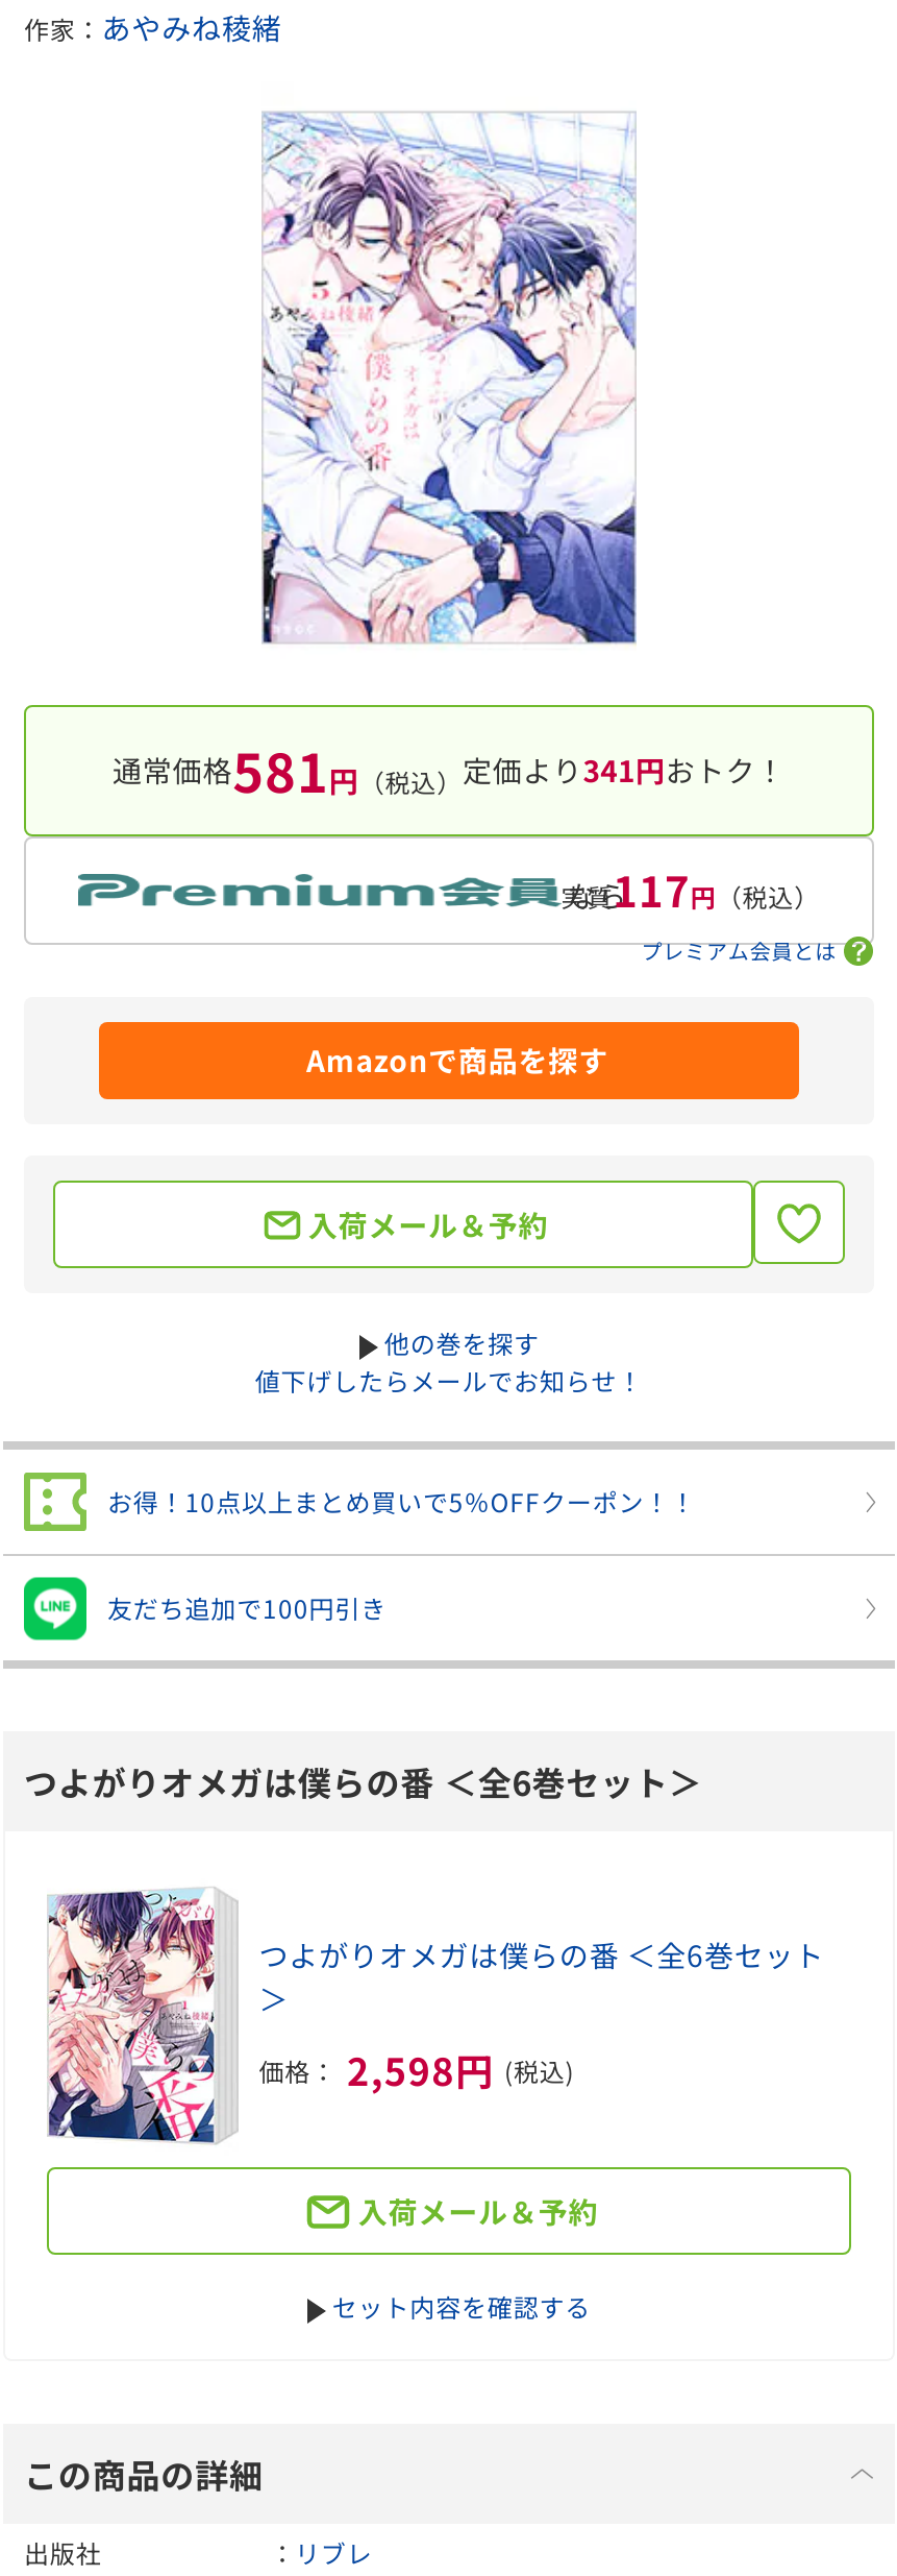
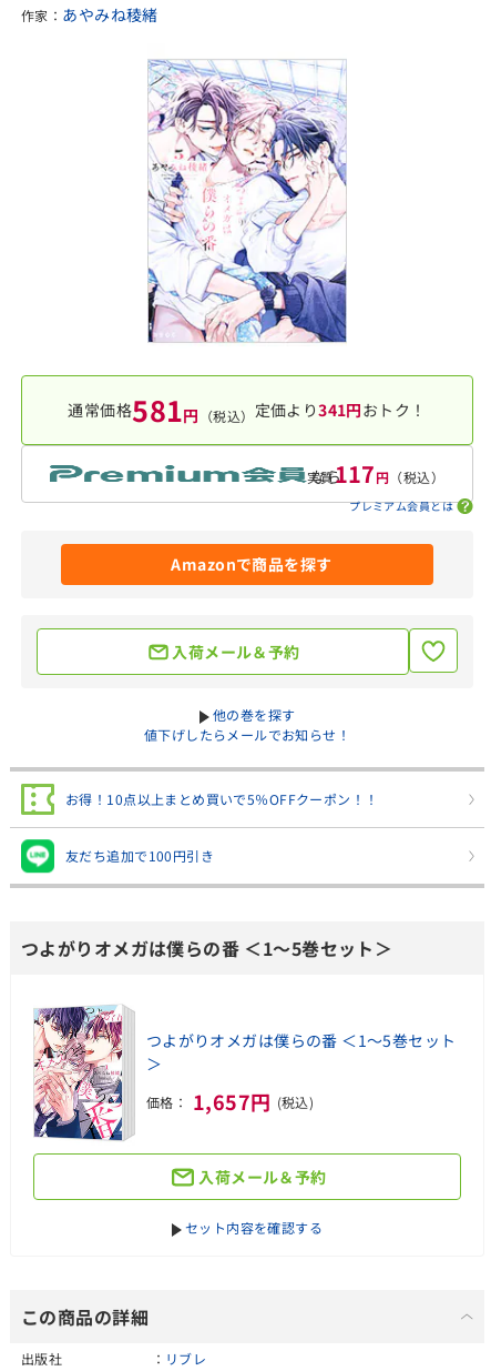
- つよがりオメガは僕らの番 ＜全6巻セット＞
+ つよがりオメガは僕らの番 ＜1～5巻セット＞

- つよがりオメガは僕らの番 ＜全6巻セット
+ つよがりオメガは僕らの番 ＜1～5巻セット

- 価格： 2,598円 (税込)
+ 価格： 1,657円 (税込)
